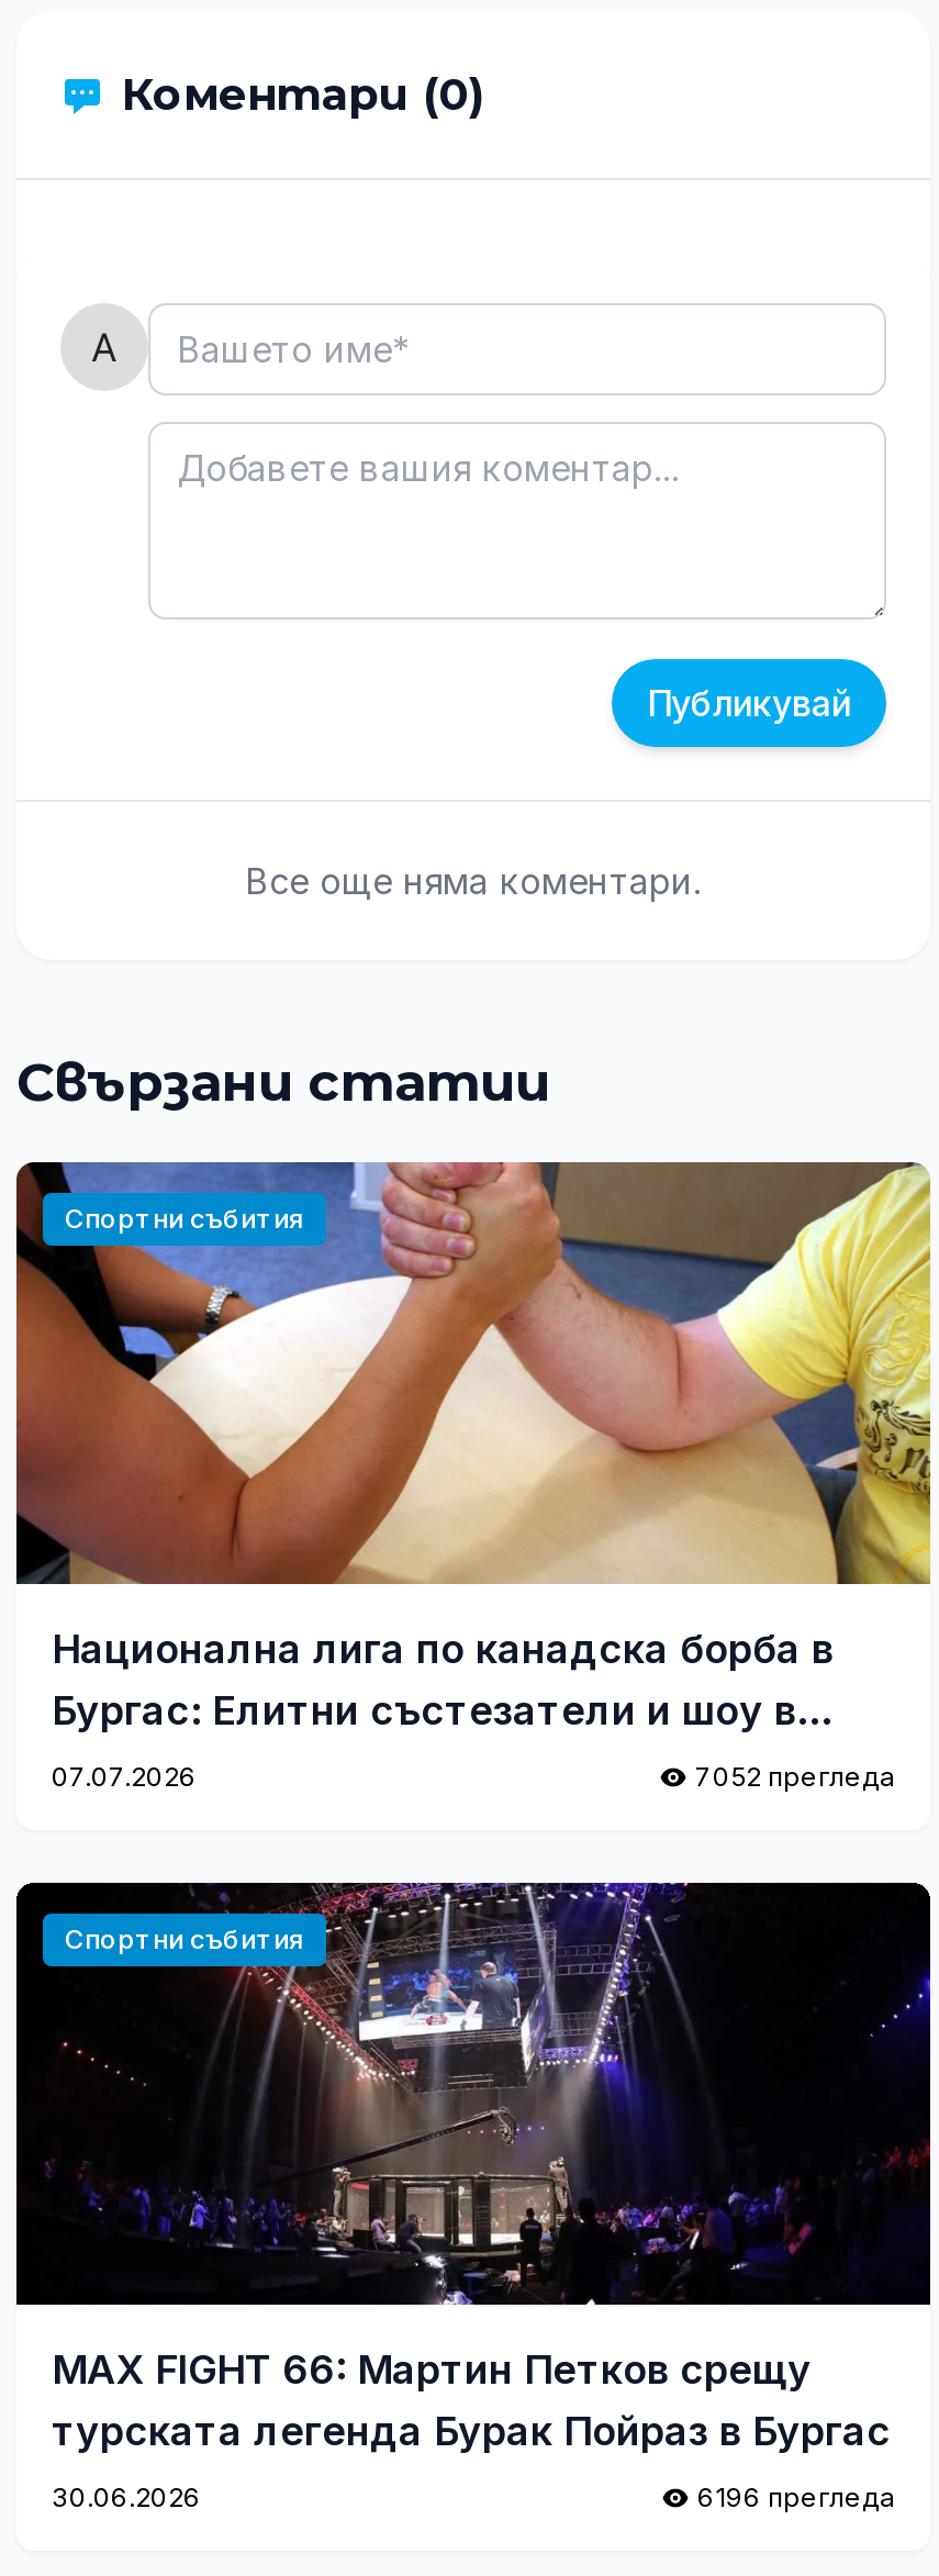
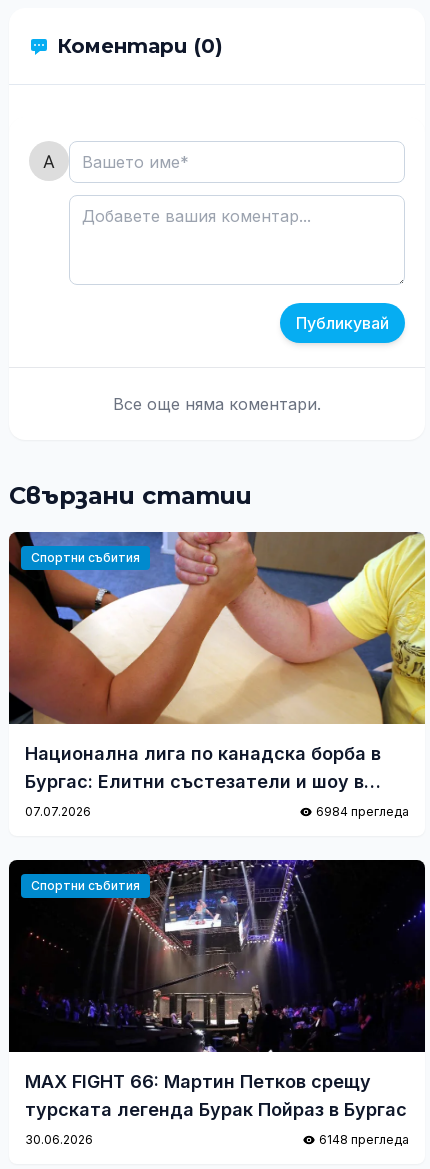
- 7052 прегледа
+ 6984 прегледа

- 6196 прегледа
+ 6148 прегледа
